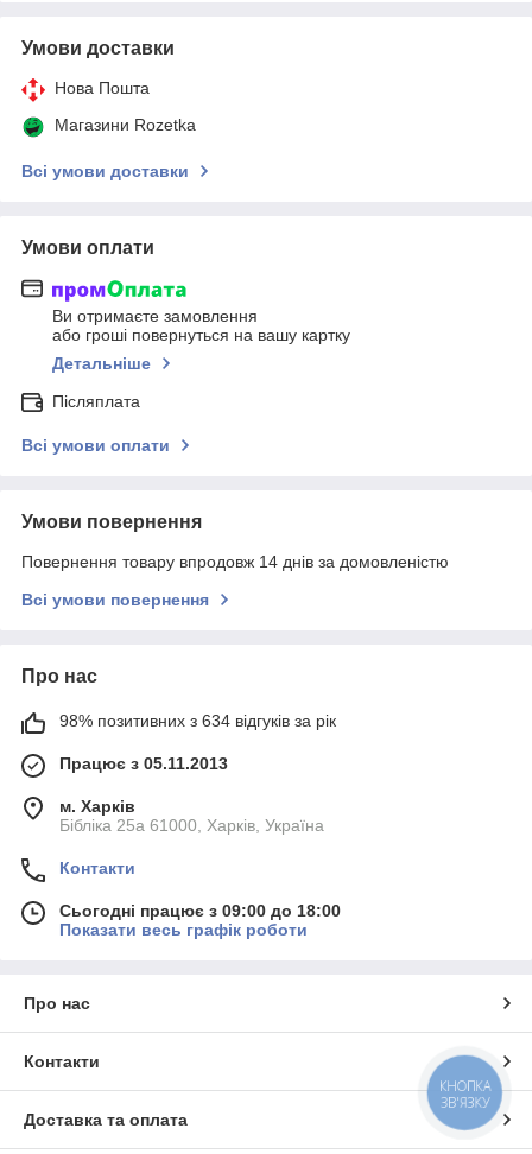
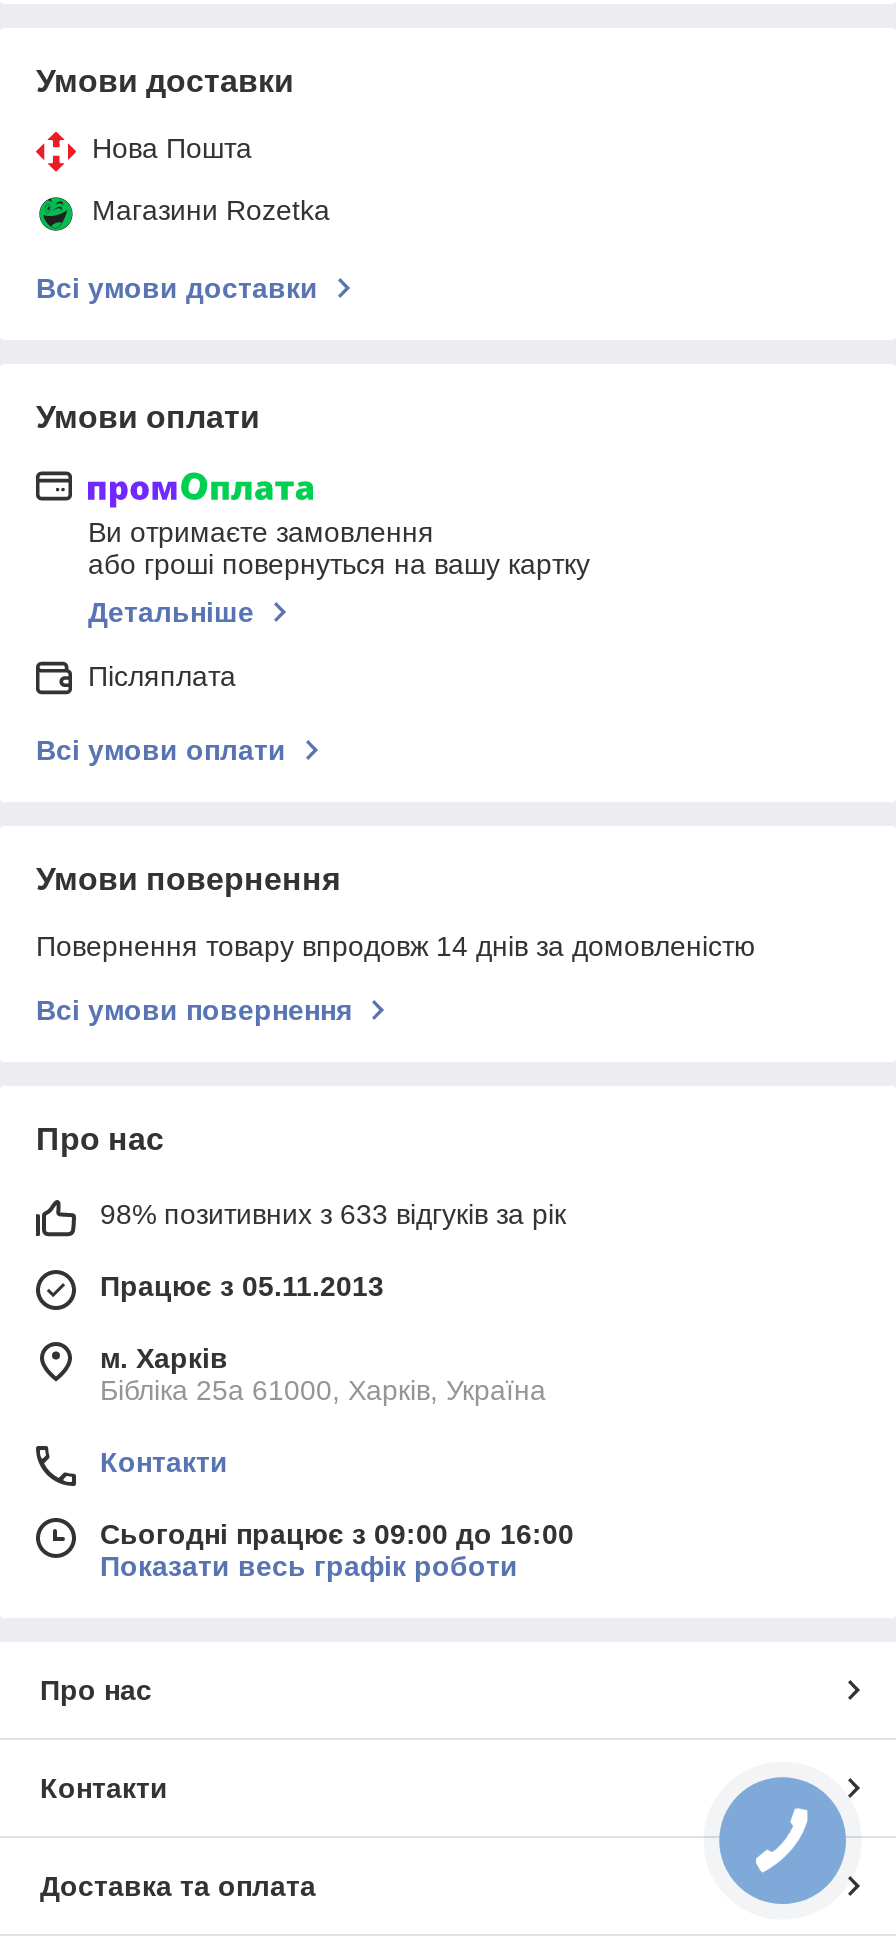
- 98% позитивних з 634 відгуків за рік
+ 98% позитивних з 633 відгуків за рік

- Сьогодні працює з 09:00 до 18:00
+ Сьогодні працює з 09:00 до 16:00

- КНОПКА
- ЗВ'ЯЗКУ
